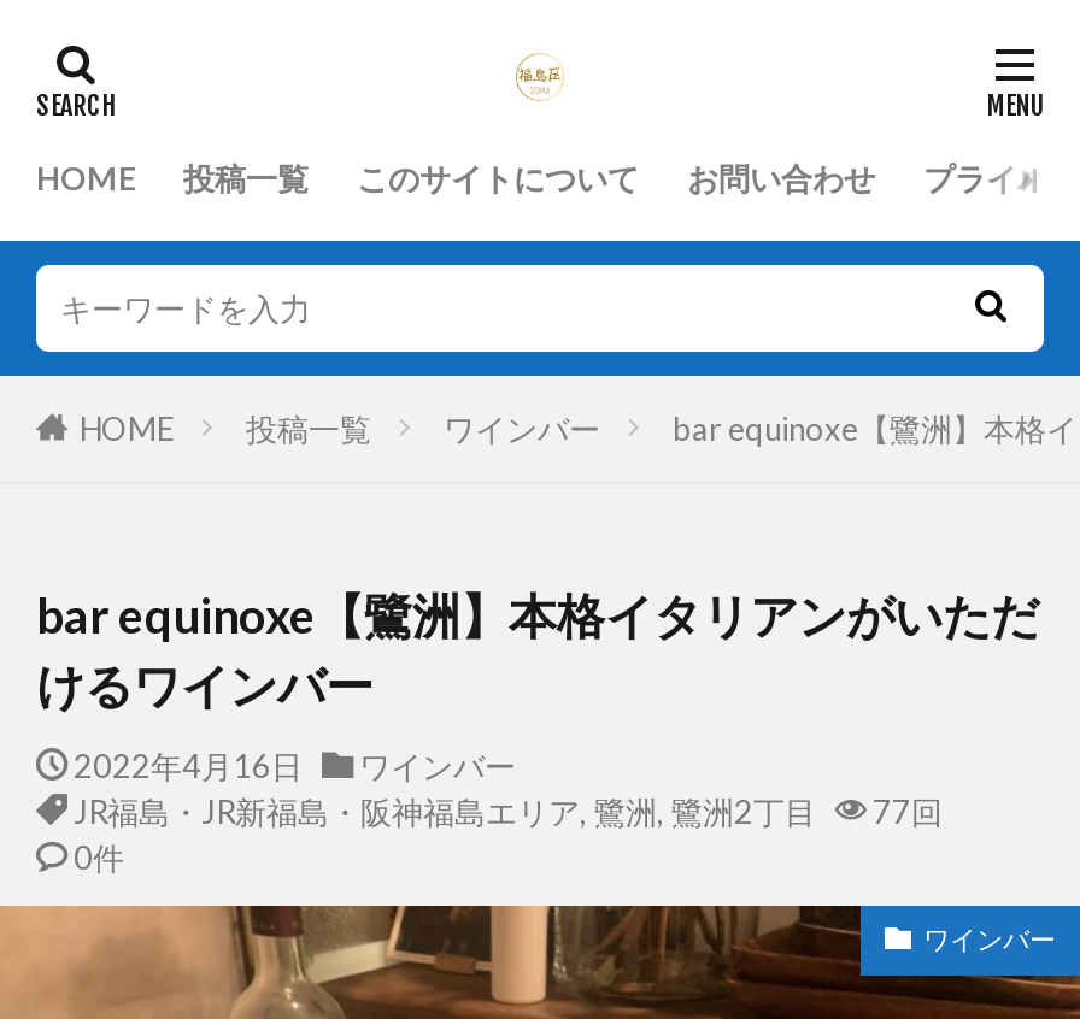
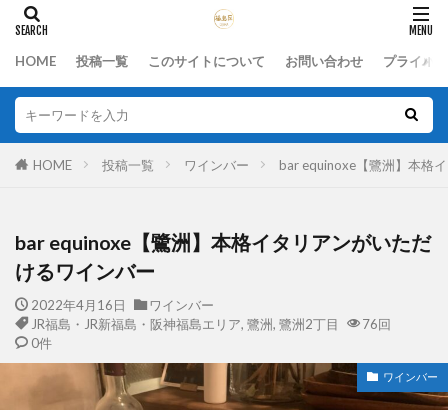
- JR福島・JR新福島・阪神福島エリア,鷺洲,鷺洲2丁目 77回
+ JR福島・JR新福島・阪神福島エリア,鷺洲,鷺洲2丁目 76回
